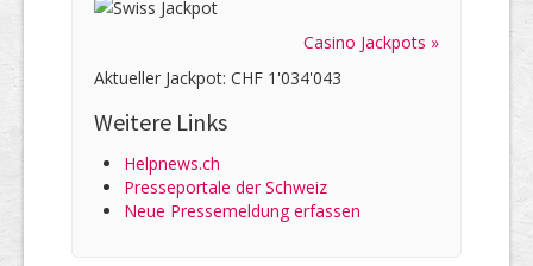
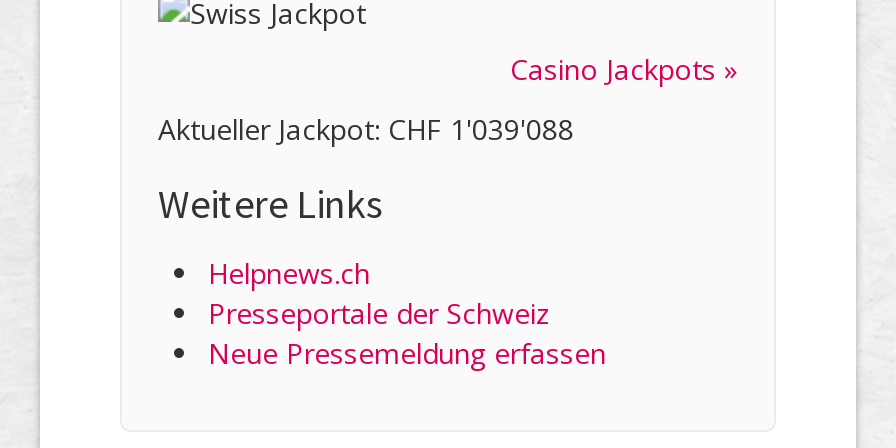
- Aktueller Jackpot: CHF 1'034'043
+ Aktueller Jackpot: CHF 1'039'088
